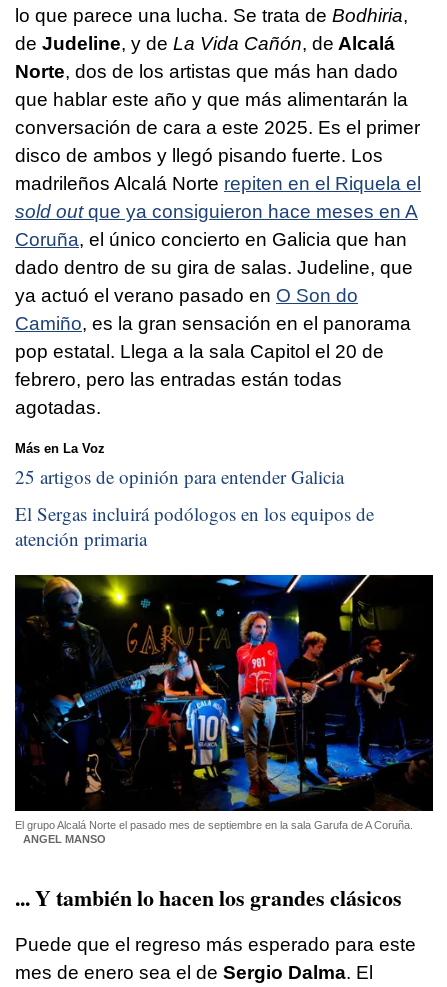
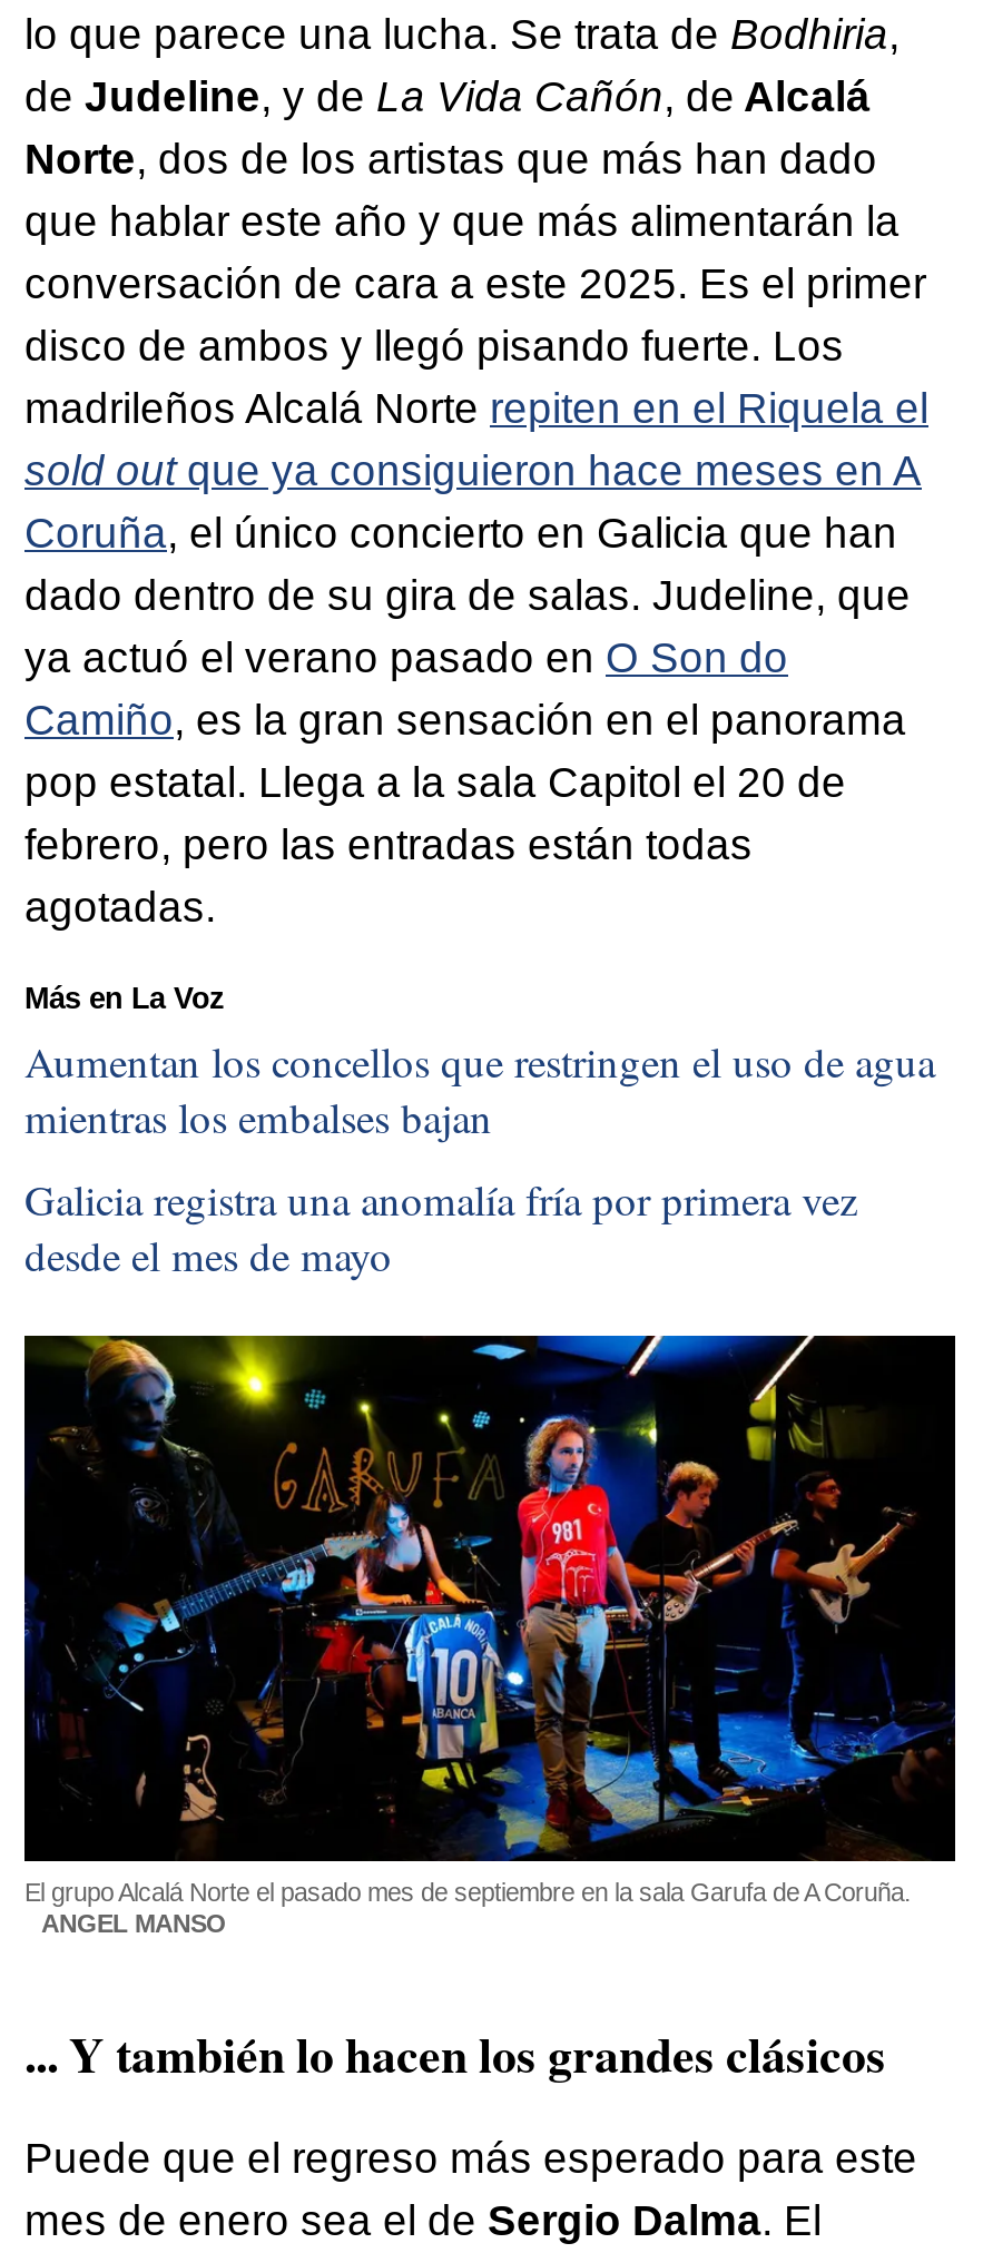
- 25 artigos de opinión para entender Galicia
+ Aumentan los concellos que restringen el uso de agua
+ mientras los embalses bajan

- El Sergas incluirá podólogos en los equipos de
- atención primaria
+ Galicia registra una anomalía fría por primera vez
+ desde el mes de mayo
